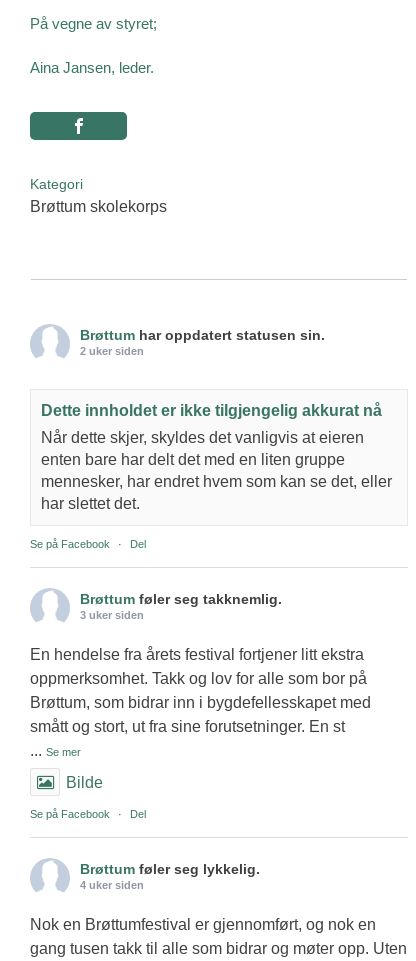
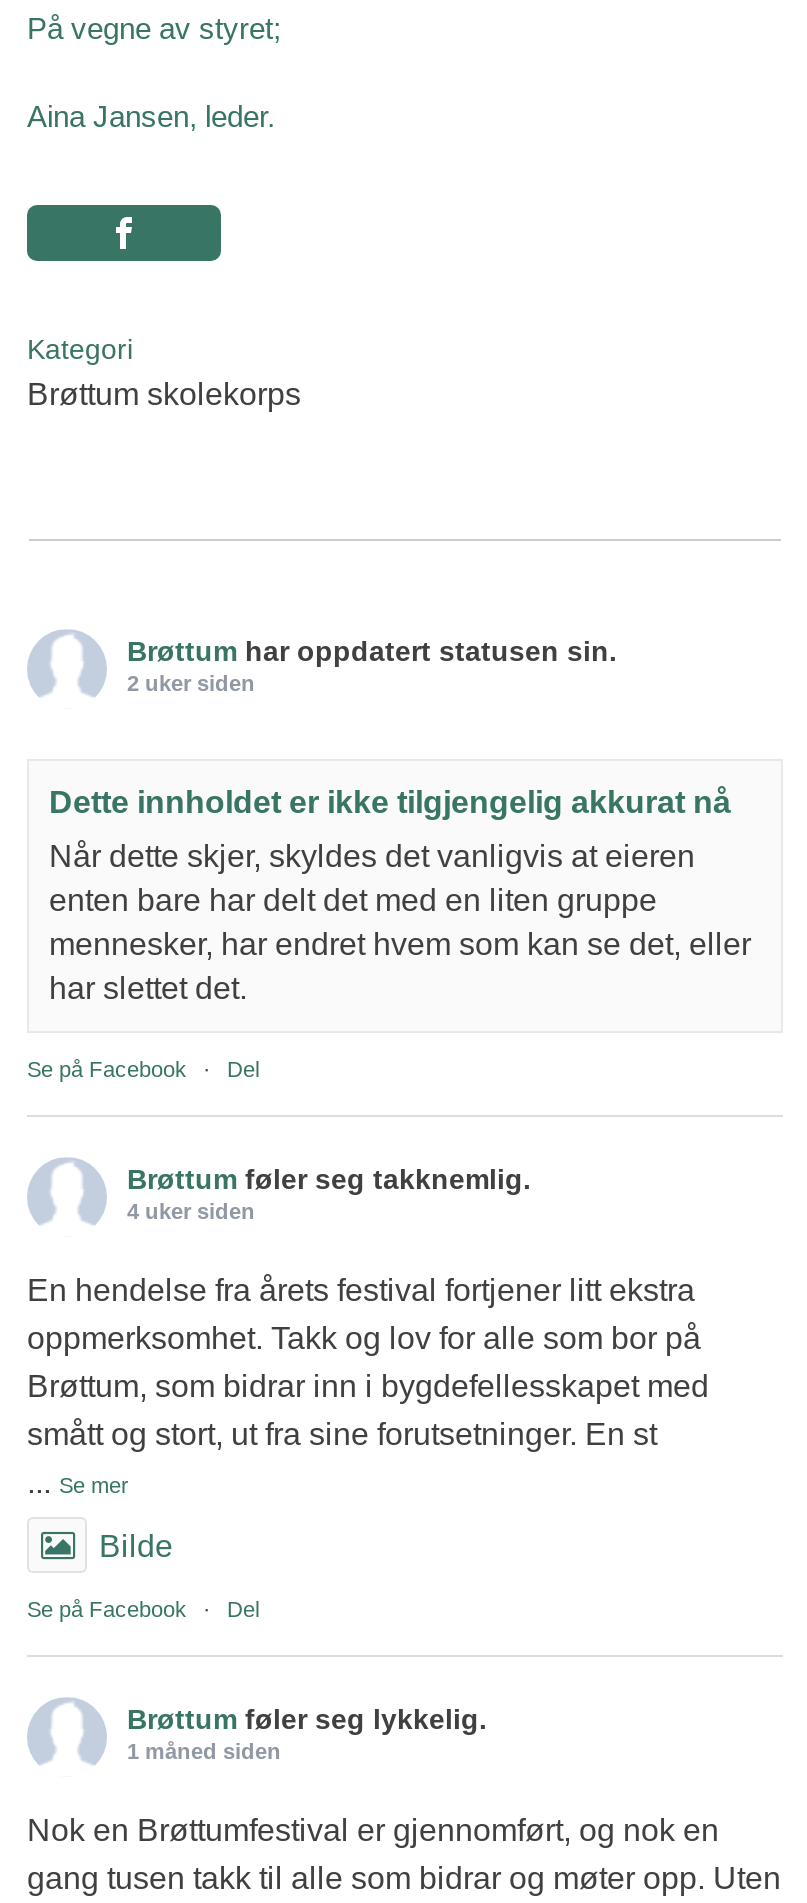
- 3 uker siden
+ 4 uker siden

- 4 uker siden
+ 1 måned siden
